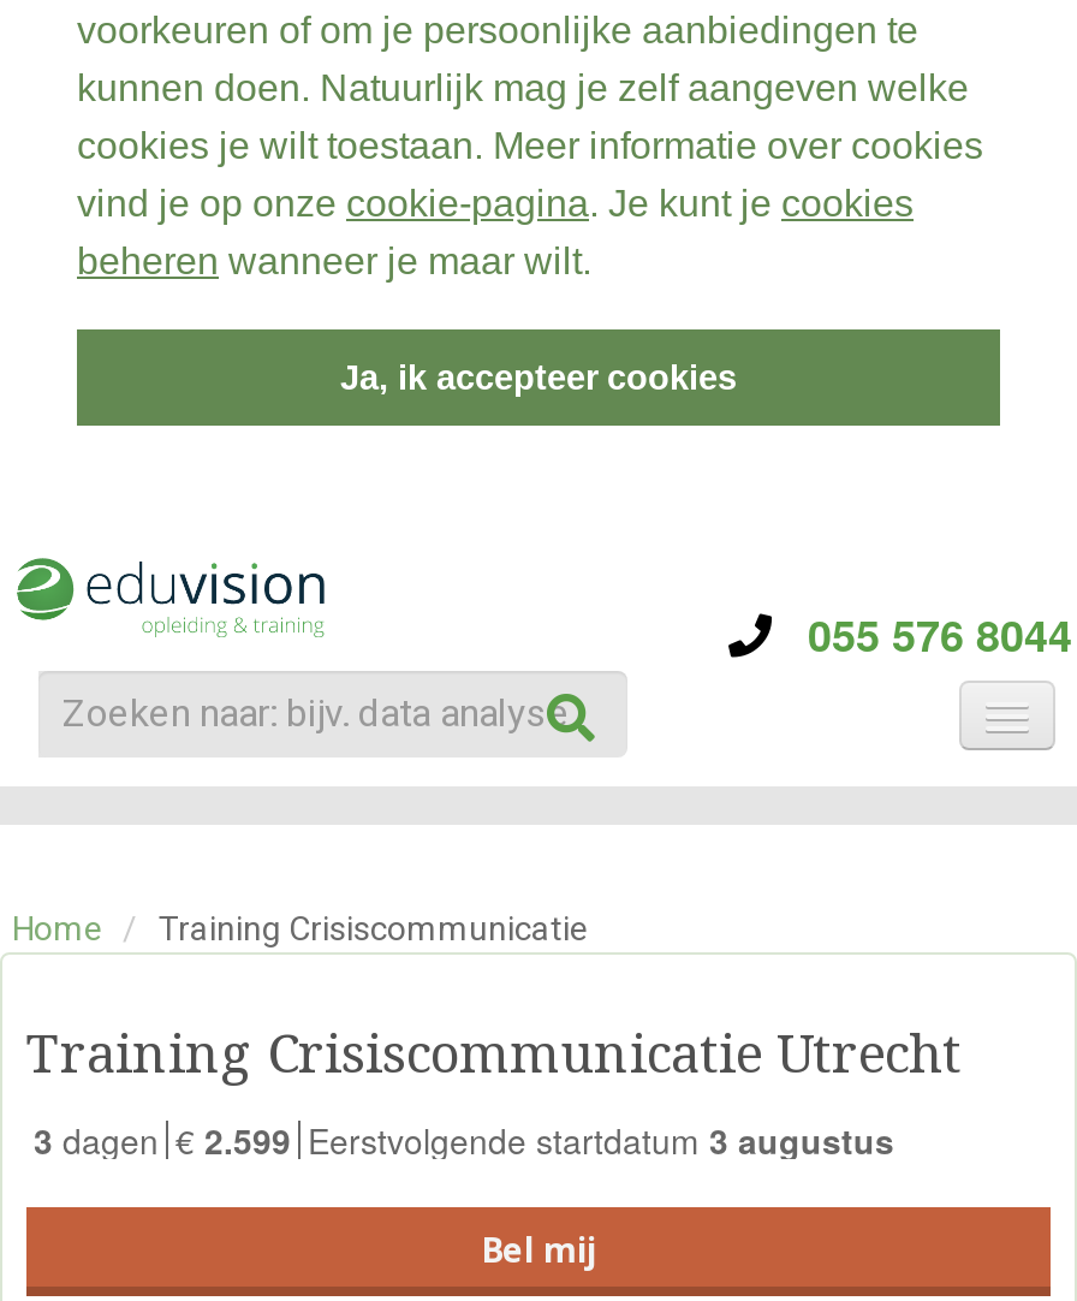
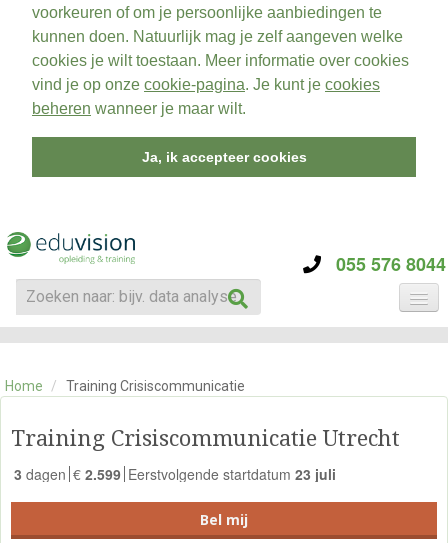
- 3 dagen €2.599 Eerstvolgende startdatum 3 augustus
+ 3 dagen €2.599 Eerstvolgende startdatum 23 juli
